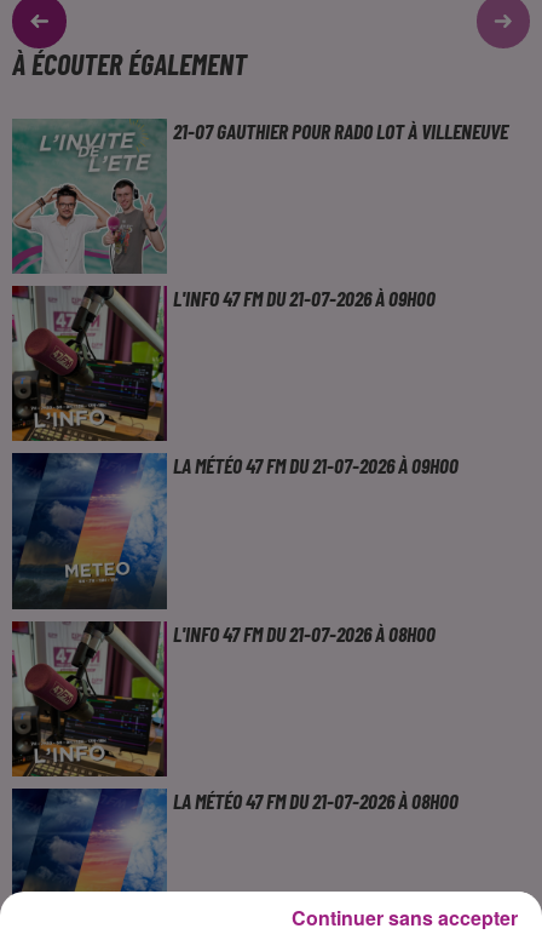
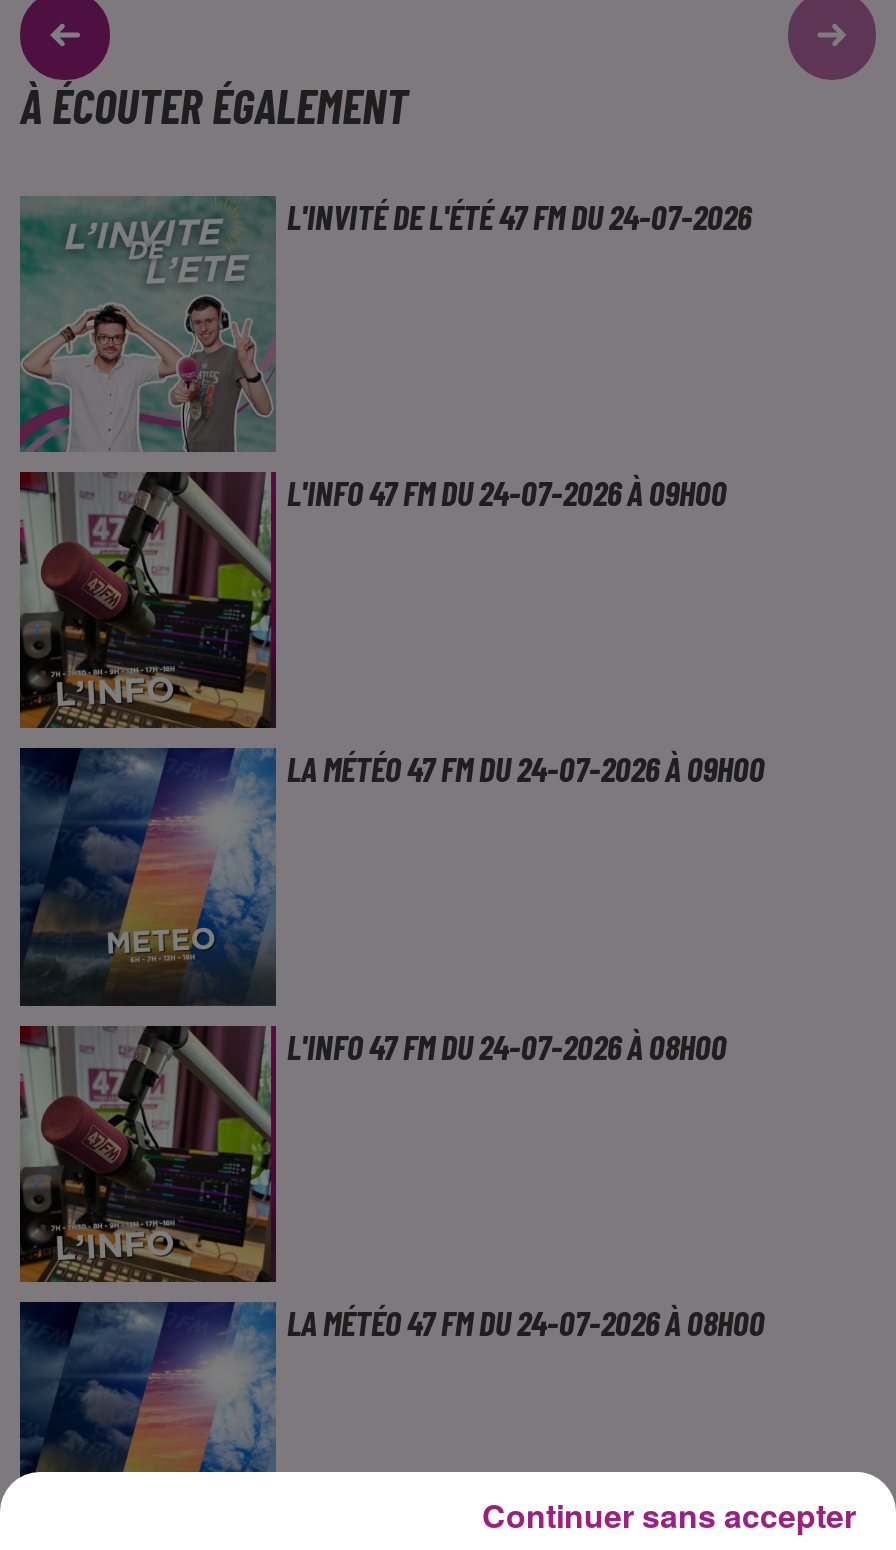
- 21-07 GAUTHIER POUR RADO LOT À VILLENEUVE
+ L'INVITÉ DE L'ÉTÉ 47 FM DU 24-07-2026

- L'INFO 47 FM DU 21-07-2026 À 09H00
+ L'INFO 47 FM DU 24-07-2026 À 09H00

- LA MÉTÉO 47 FM DU 21-07-2026 À 09H00
+ LA MÉTÉO 47 FM DU 24-07-2026 À 09H00

- L'INFO 47 FM DU 21-07-2026 À 08H00
+ L'INFO 47 FM DU 24-07-2026 À 08H00

- LA MÉTÉO 47 FM DU 21-07-2026 À 08H00
+ LA MÉTÉO 47 FM DU 24-07-2026 À 08H00
